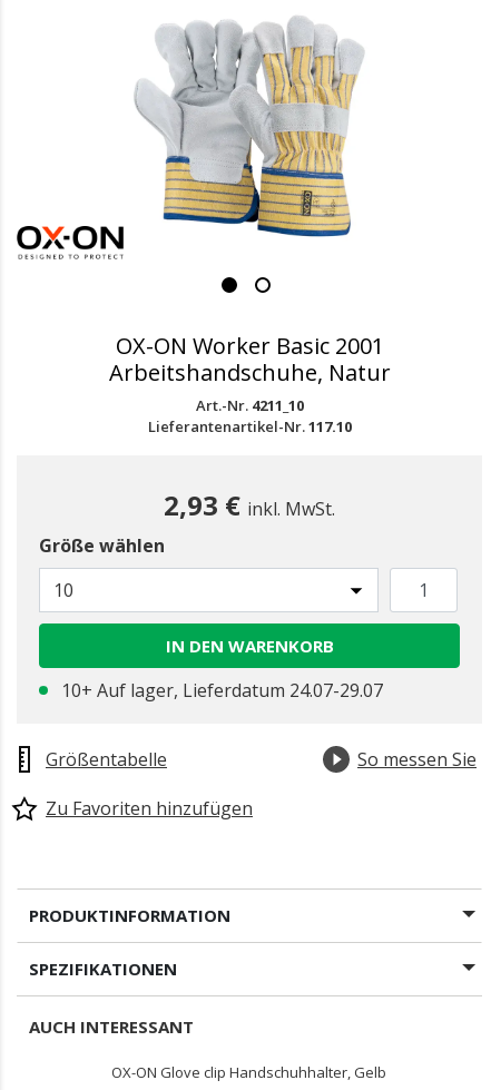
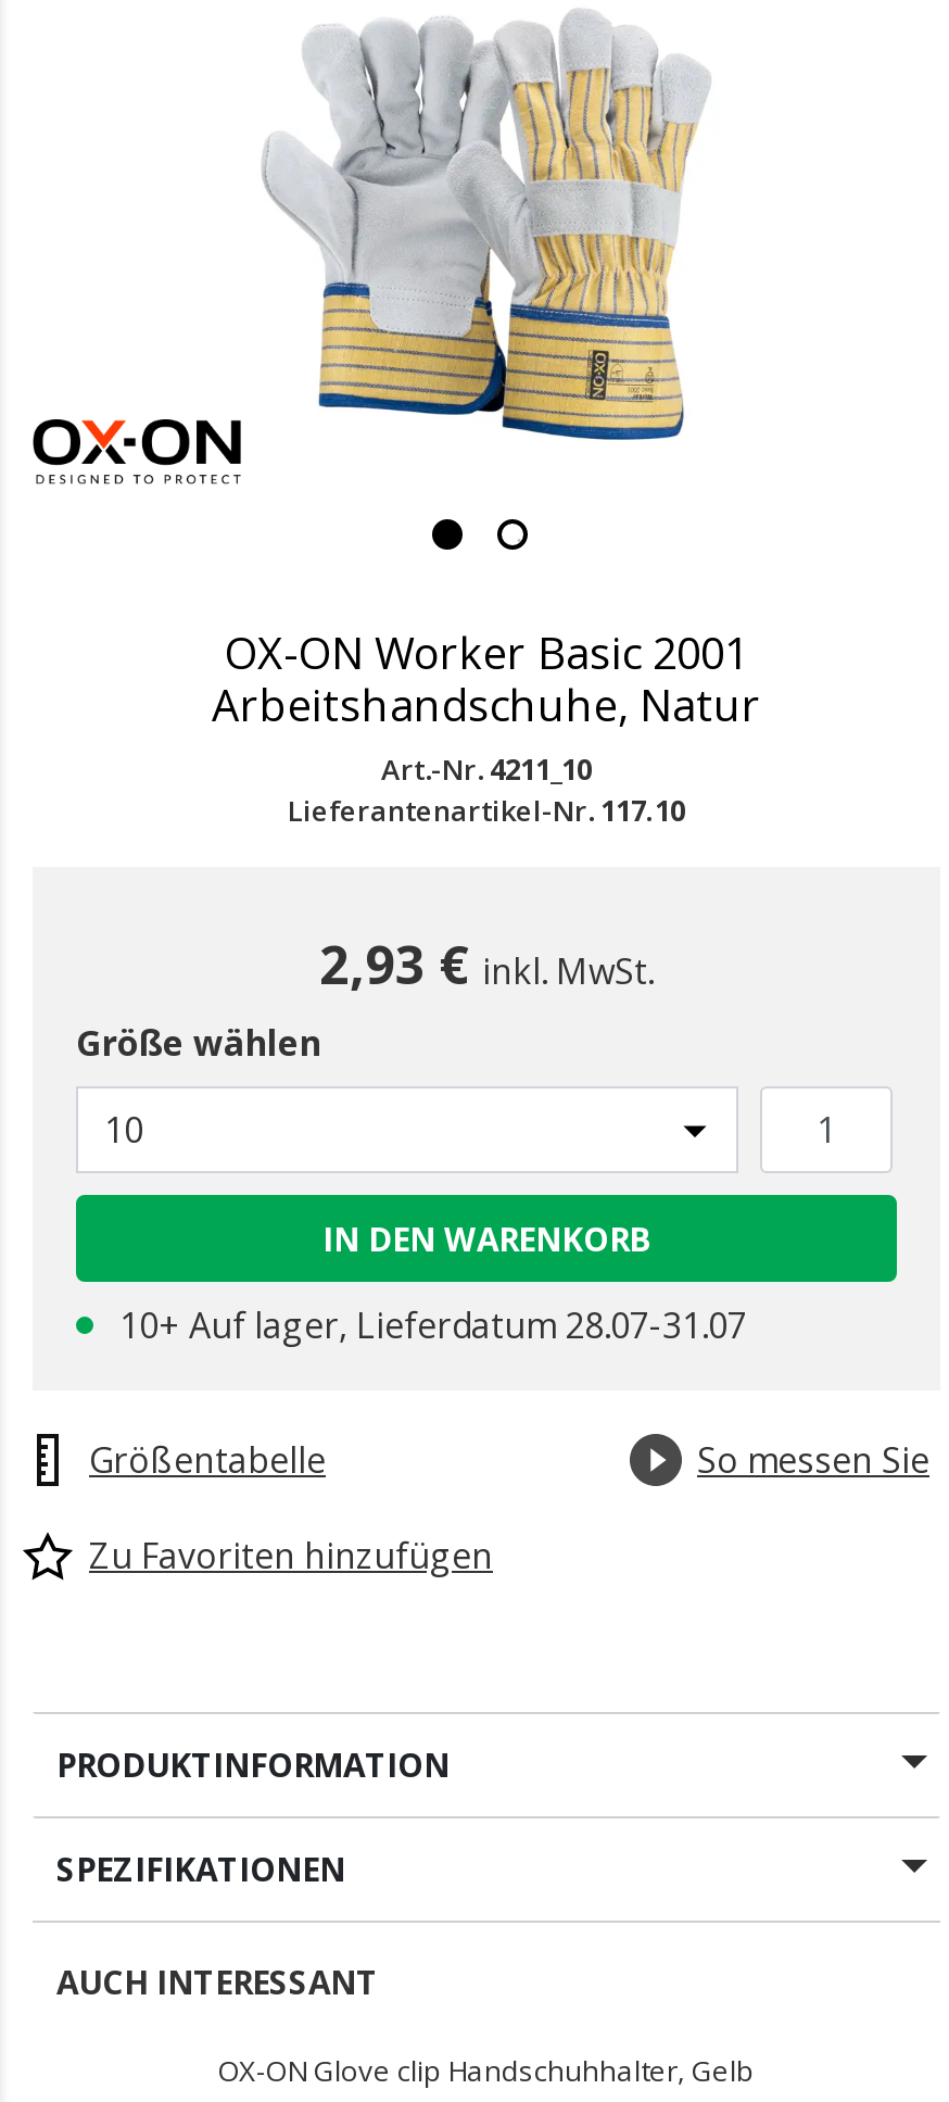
- 10+ Auf lager, Lieferdatum 24.07-29.07
+ 10+ Auf lager, Lieferdatum 28.07-31.07
